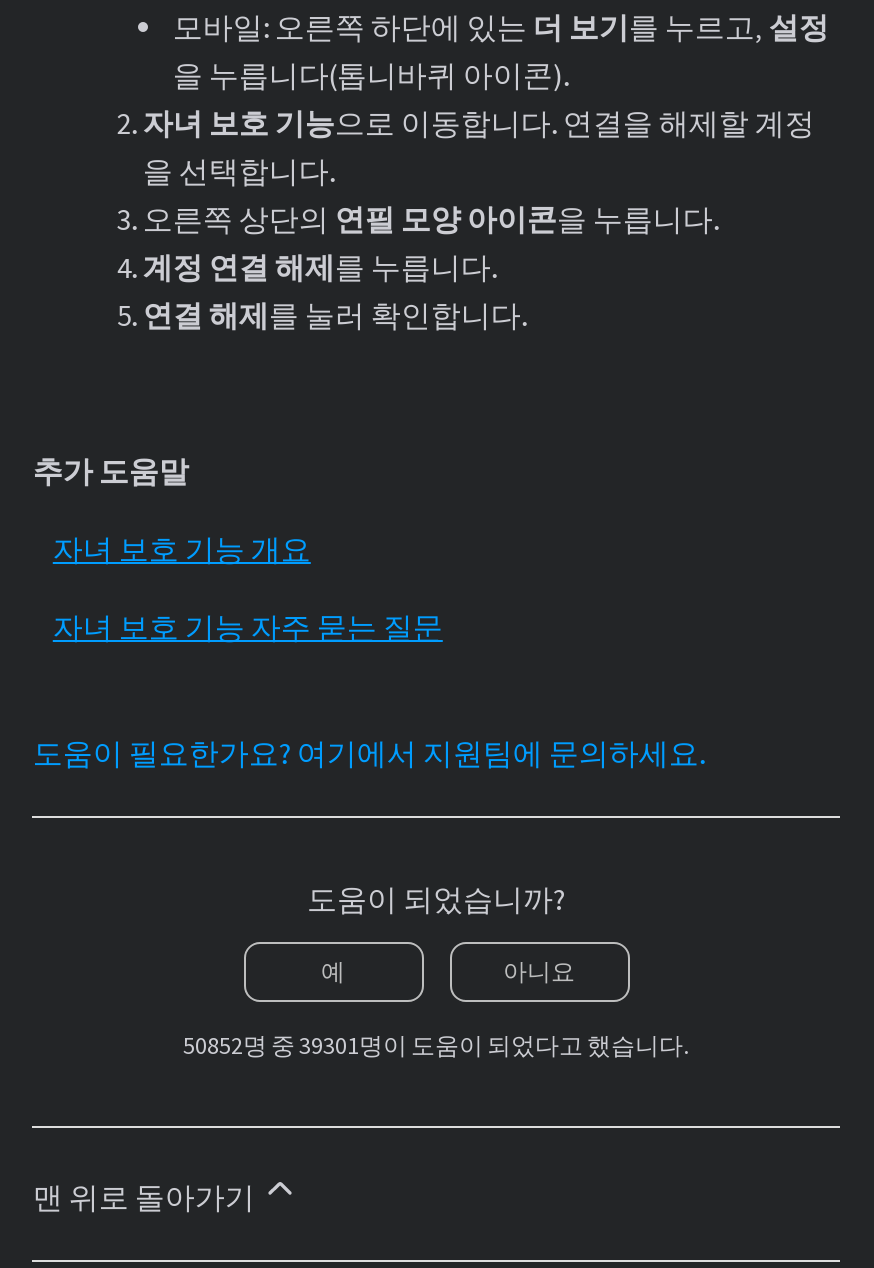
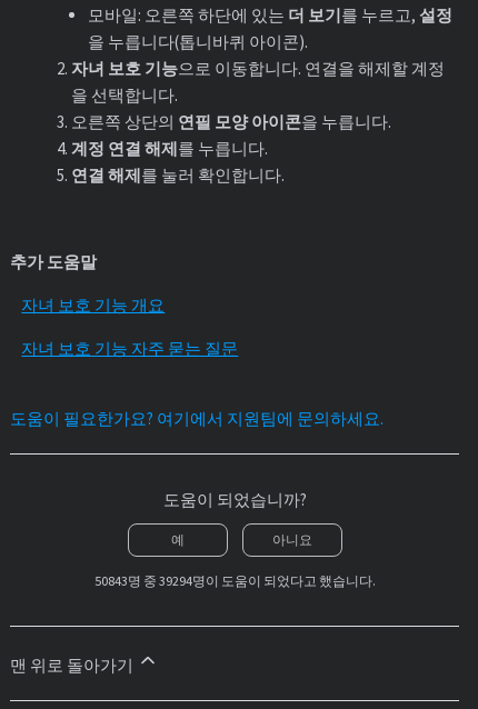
- 50852명 중 39301명이 도움이 되었다고 했습니다.
+ 50843명 중 39294명이 도움이 되었다고 했습니다.
